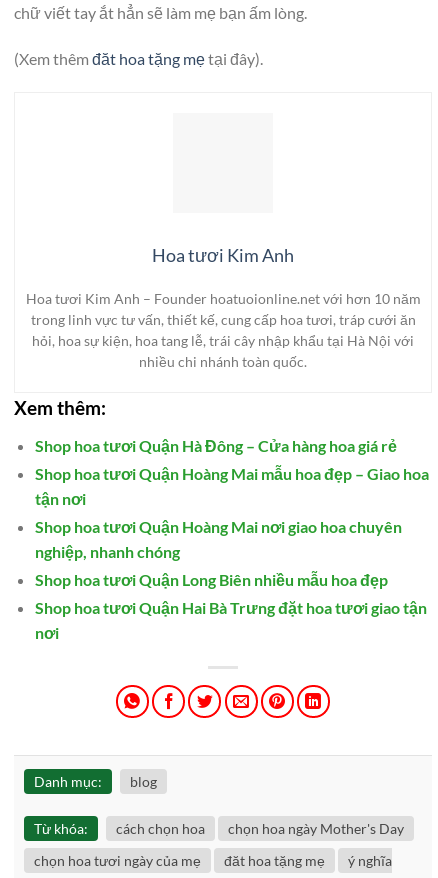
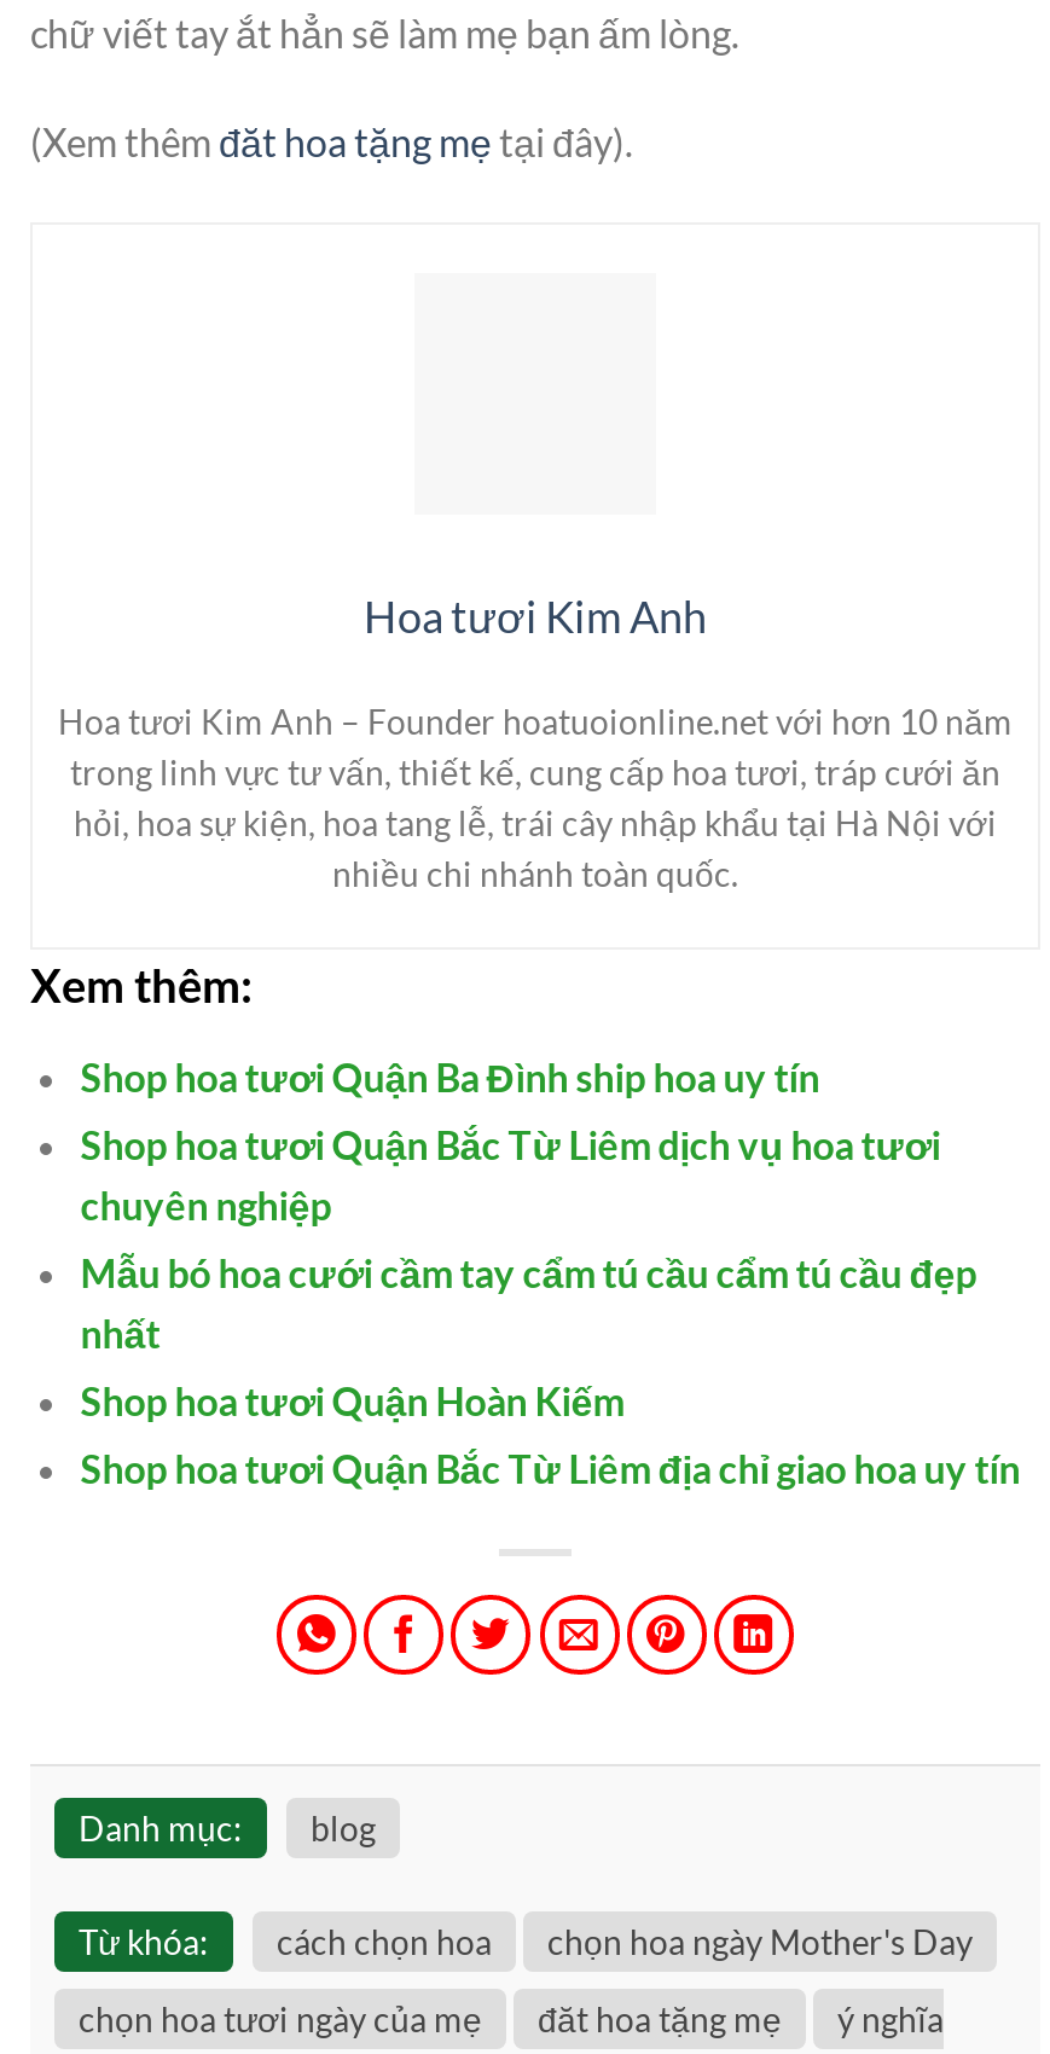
- Shop hoa tươi Quận Hà Đông – Cửa hàng hoa giá rẻ
+ Shop hoa tươi Quận Ba Đình ship hoa uy tín

- Shop hoa tươi Quận Hoàng Mai mẫu hoa đẹp – Giao hoa
- tận nơi
+ Shop hoa tươi Quận Bắc Từ Liêm dịch vụ hoa tươi
+ chuyên nghiệp

- Shop hoa tươi Quận Hoàng Mai nơi giao hoa chuyên
- nghiệp, nhanh chóng
+ Mẫu bó hoa cưới cầm tay cẩm tú cầu cẩm tú cầu đẹp
+ nhất

- Shop hoa tươi Quận Long Biên nhiều mẫu hoa đẹp
+ Shop hoa tươi Quận Hoàn Kiếm

- Shop hoa tươi Quận Hai Bà Trưng đặt hoa tươi giao tận
- nơi
+ Shop hoa tươi Quận Bắc Từ Liêm địa chỉ giao hoa uy tín
